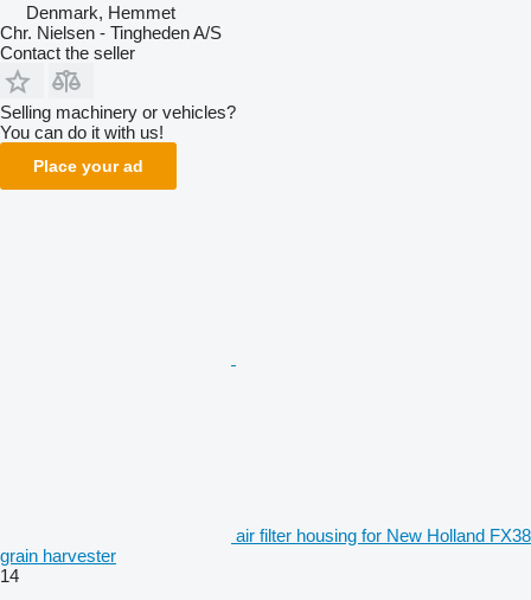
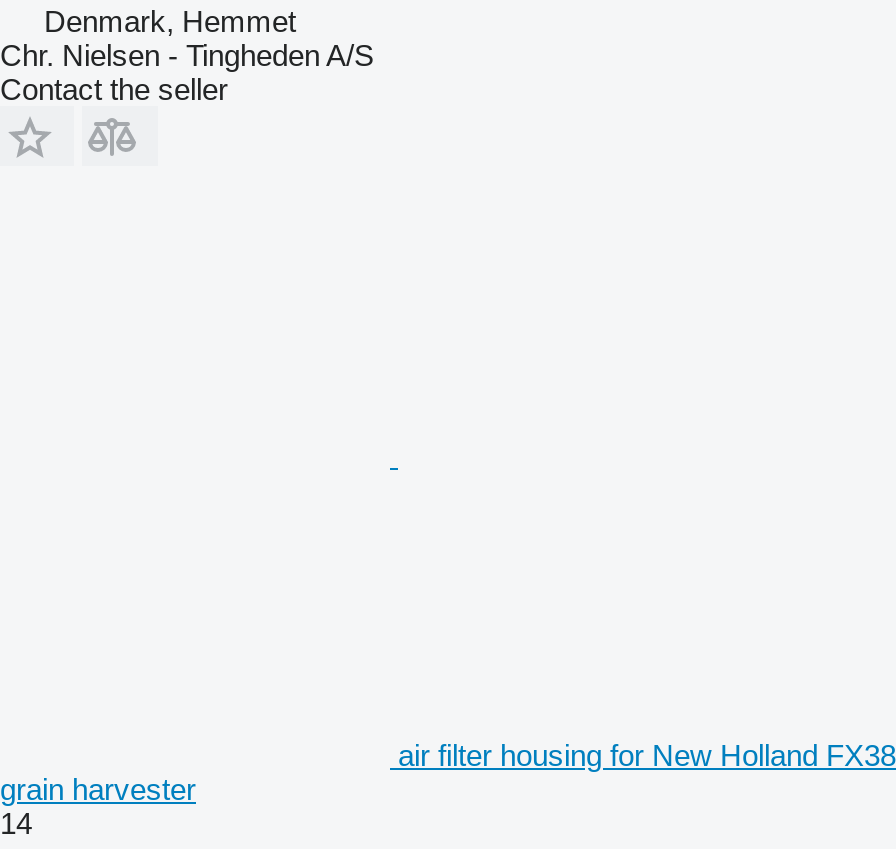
- Selling machinery or vehicles?
- You can do it with us!
- Place your ad
